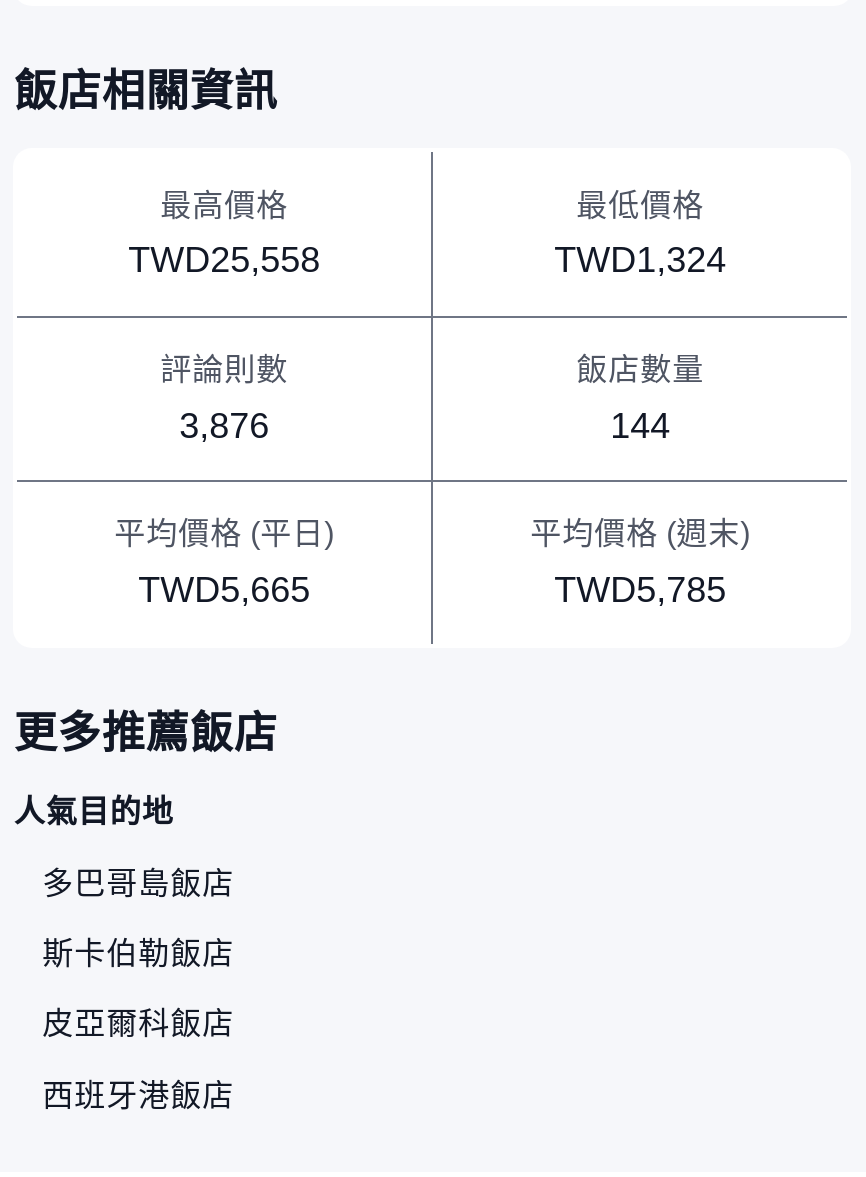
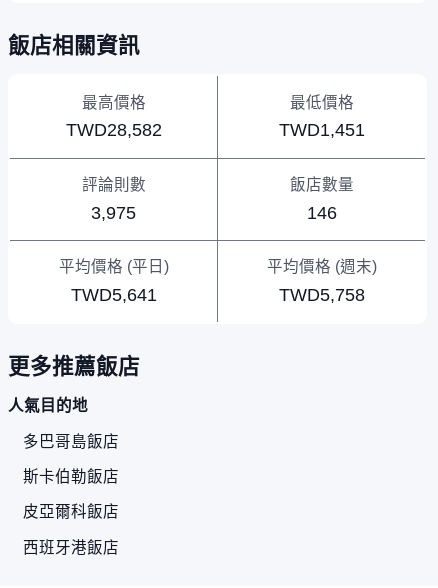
- TWD25,558
+ TWD28,582

- TWD1,324
+ TWD1,451

- 3,876
+ 3,975

- 144
+ 146

- TWD5,665
+ TWD5,641

- TWD5,785
+ TWD5,758
